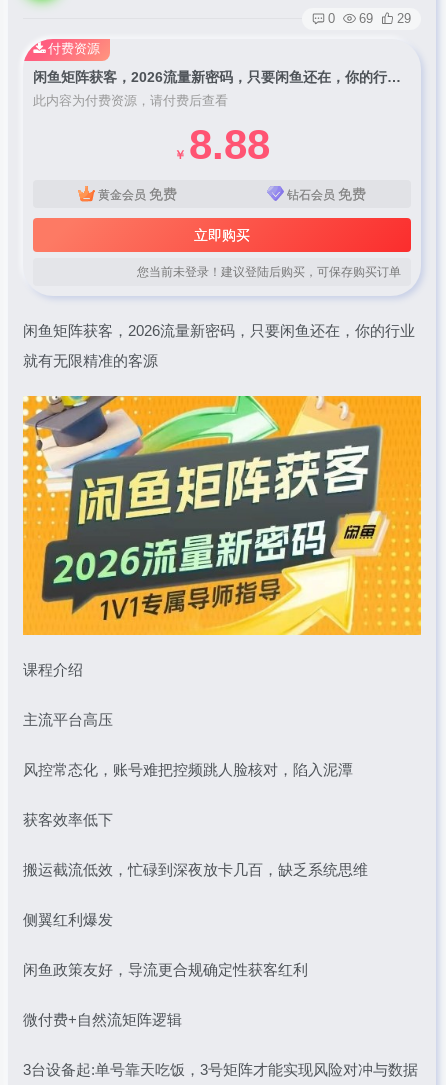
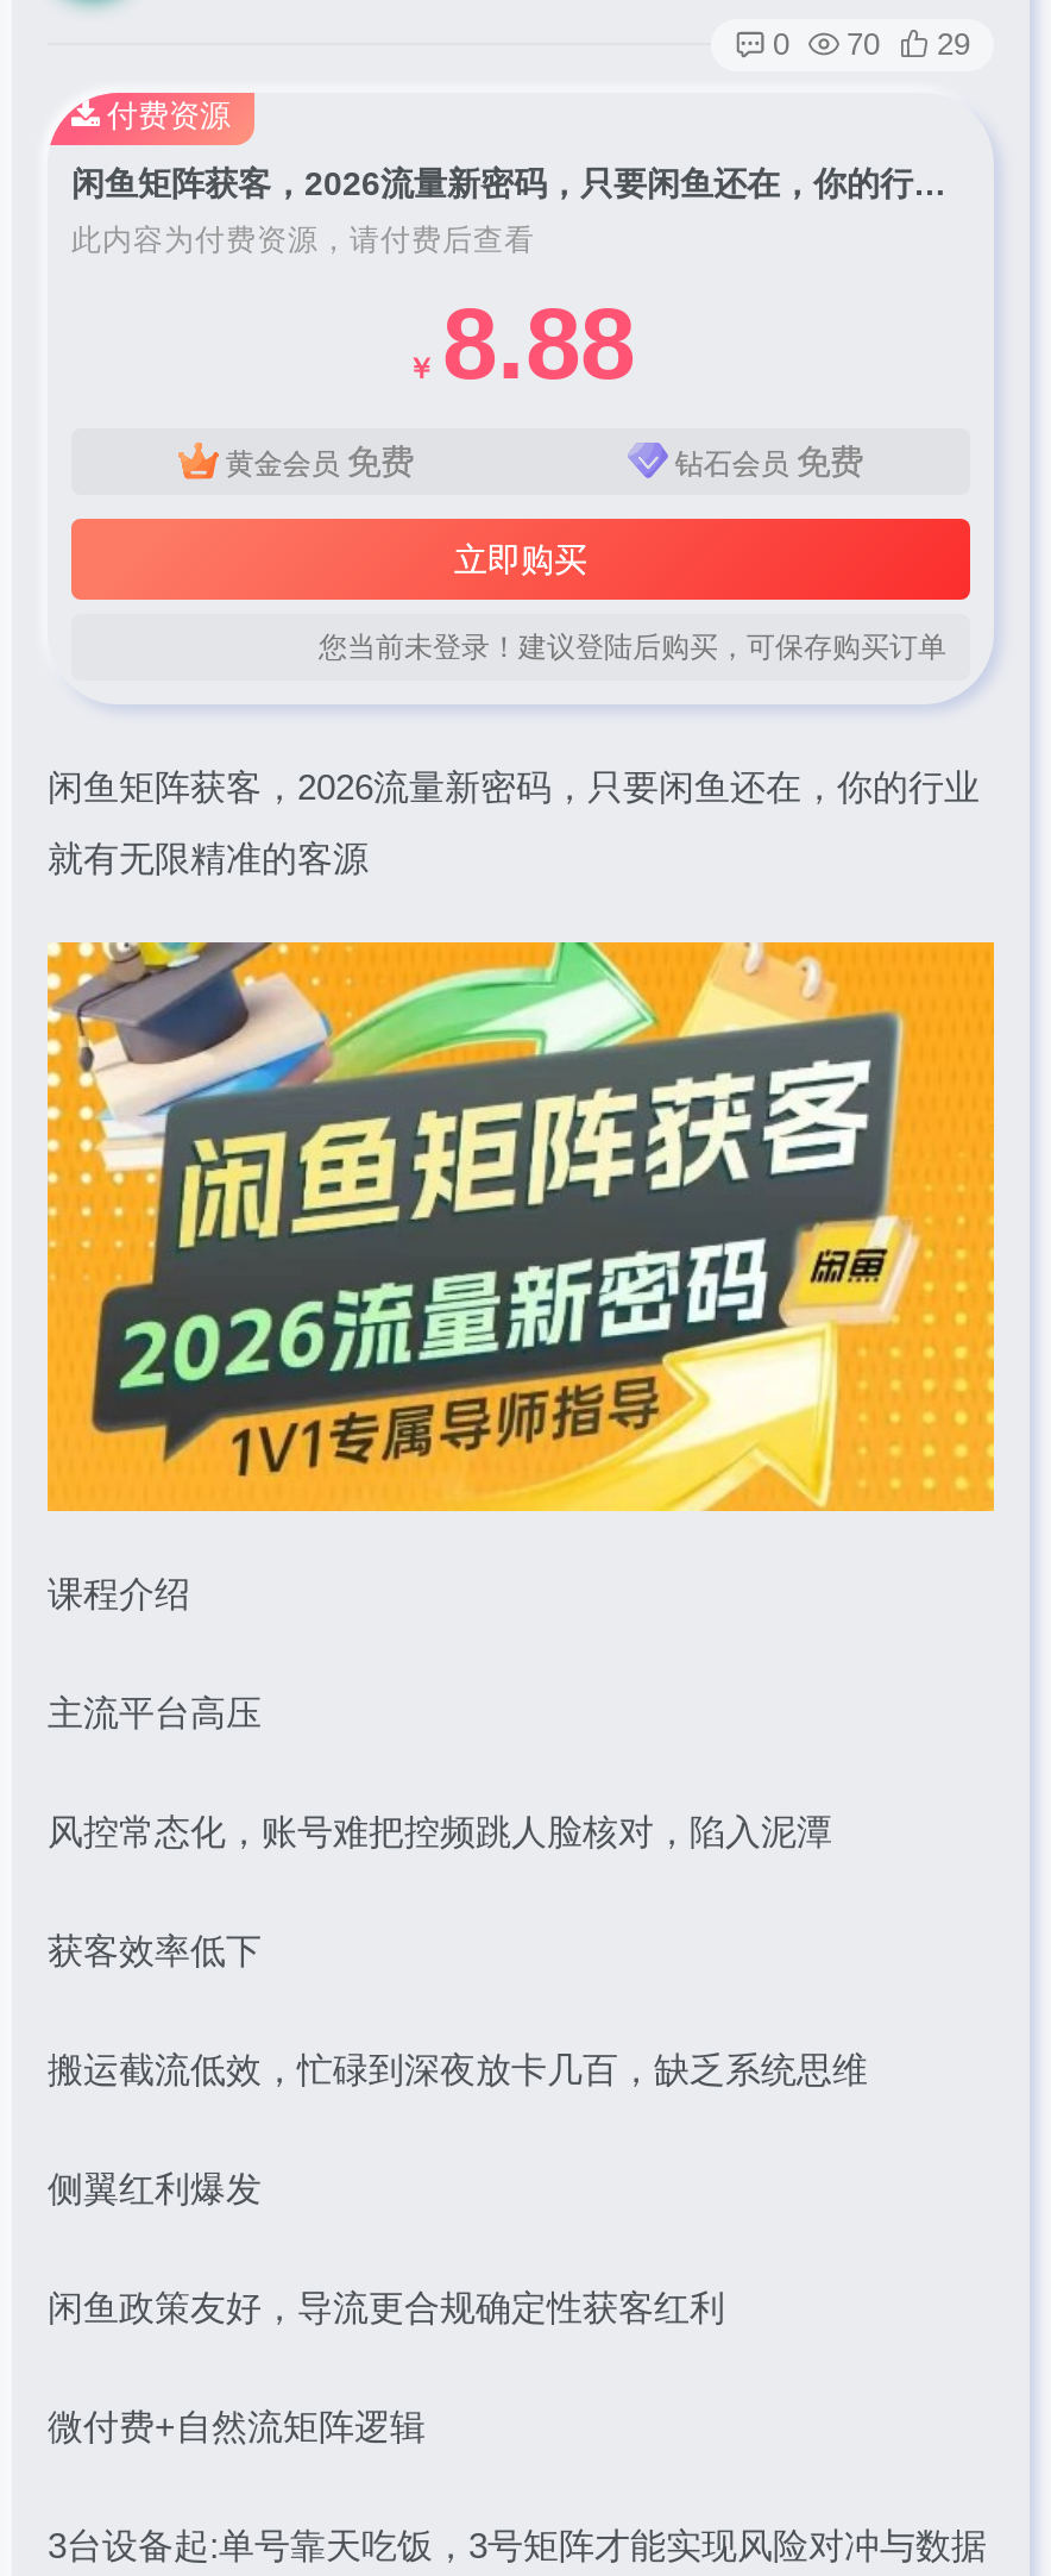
- 0 69 29
+ 0 70 29
